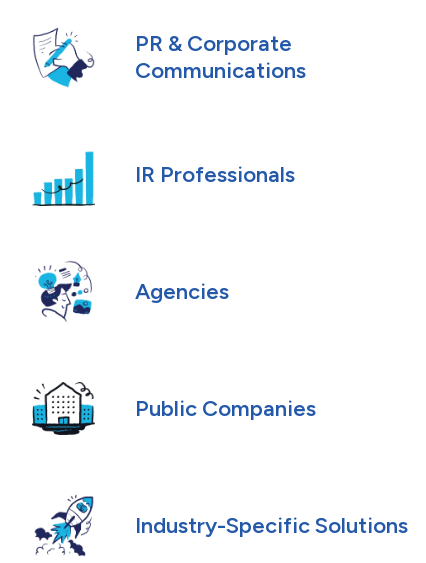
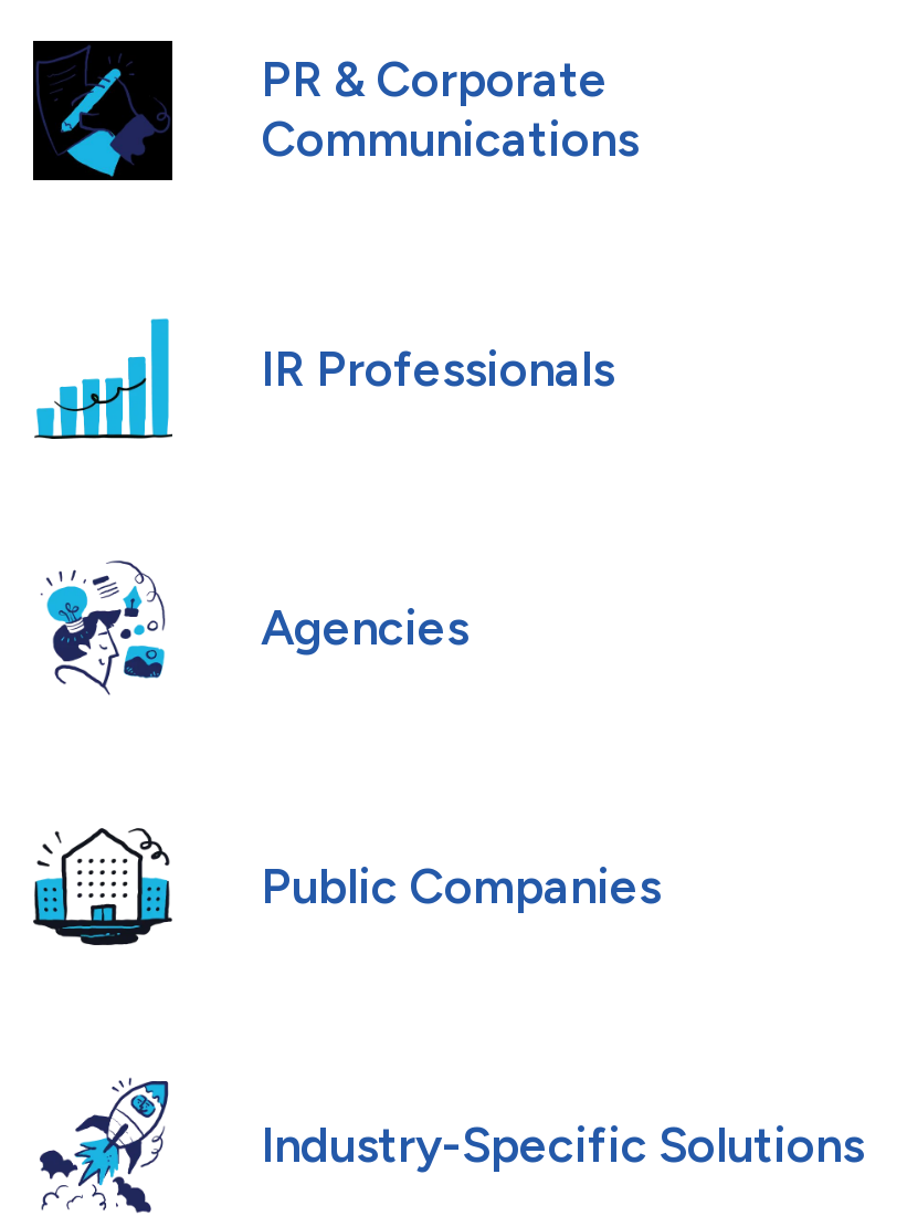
- [image]
+ [image]
